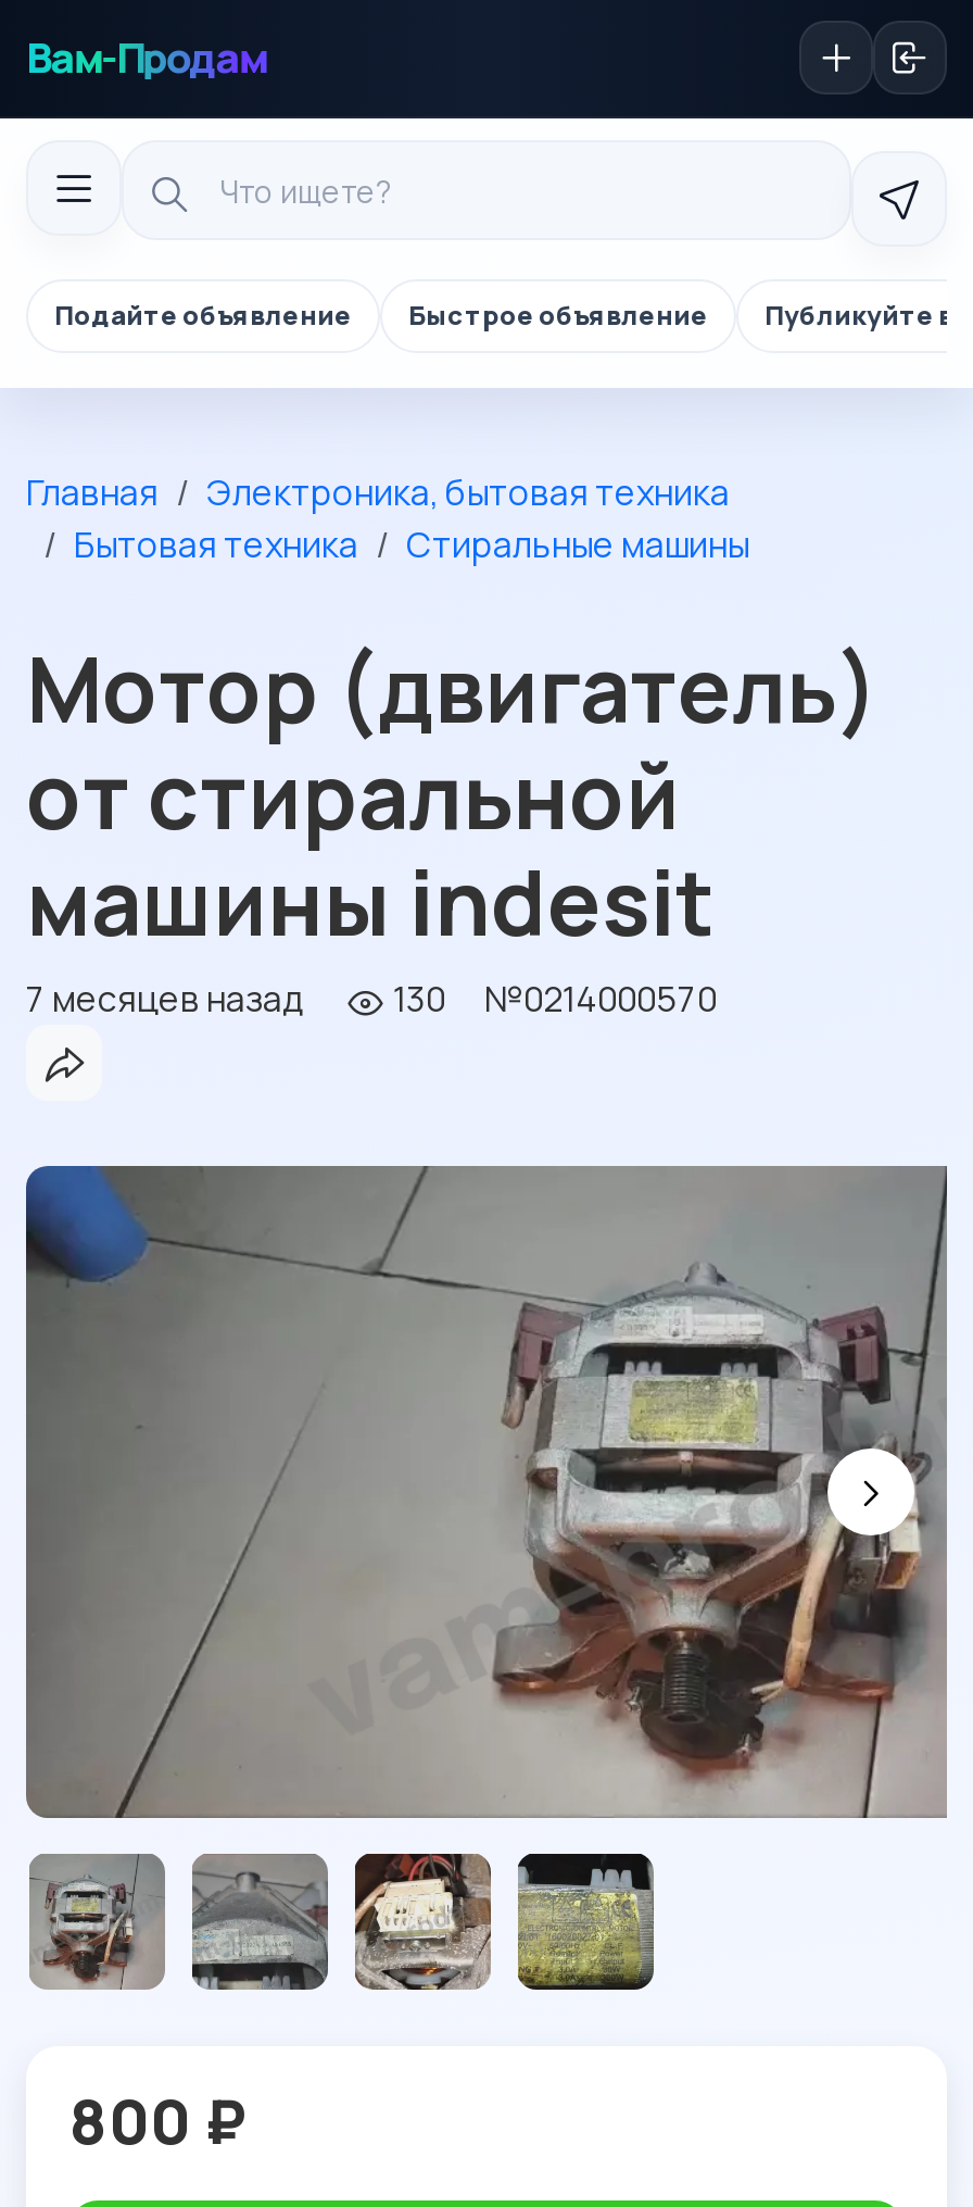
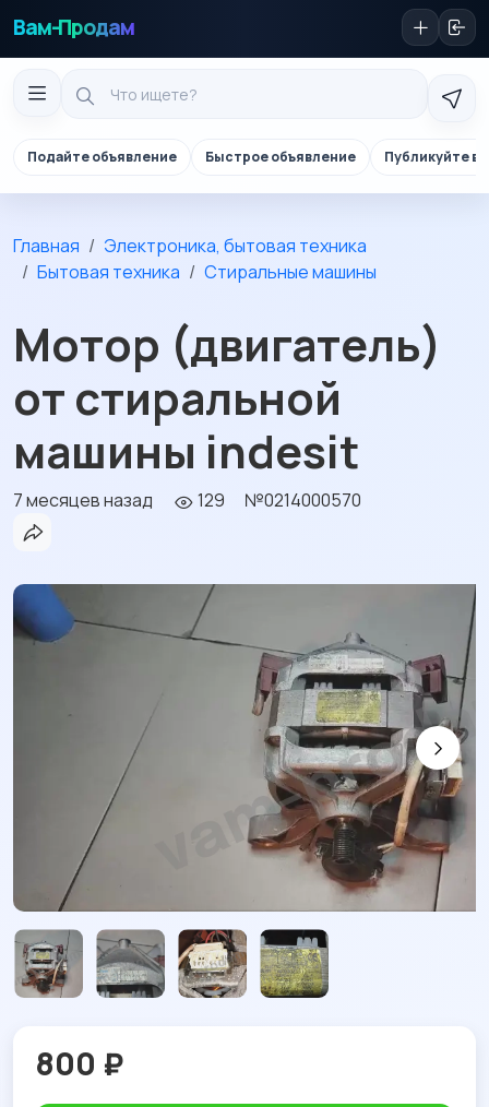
- 7 месяцев назад 130 №0214000570
+ 7 месяцев назад 129 №0214000570
